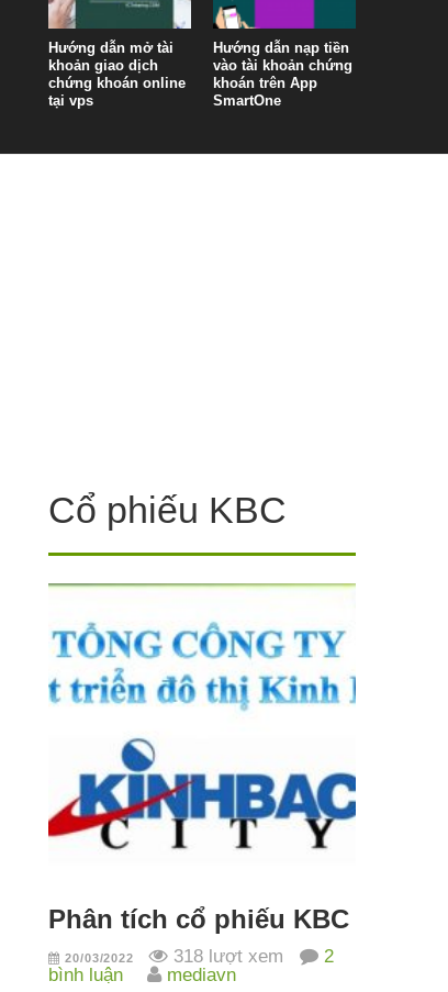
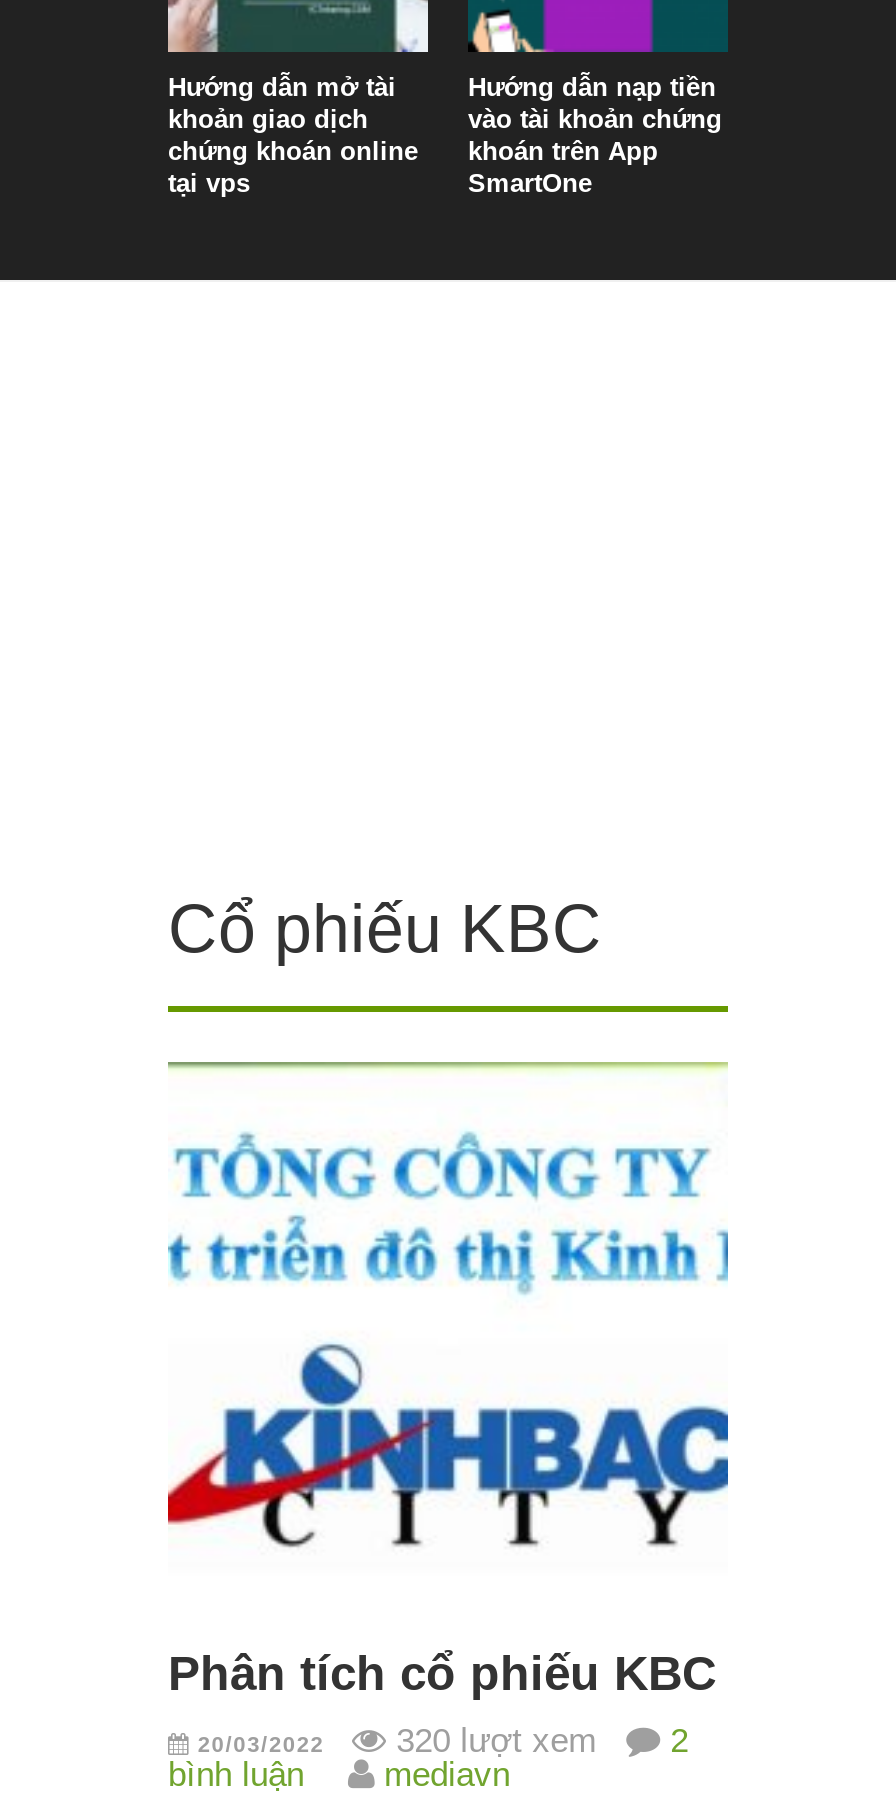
- 318 lượt xem 2
+ 320 lượt xem 2
